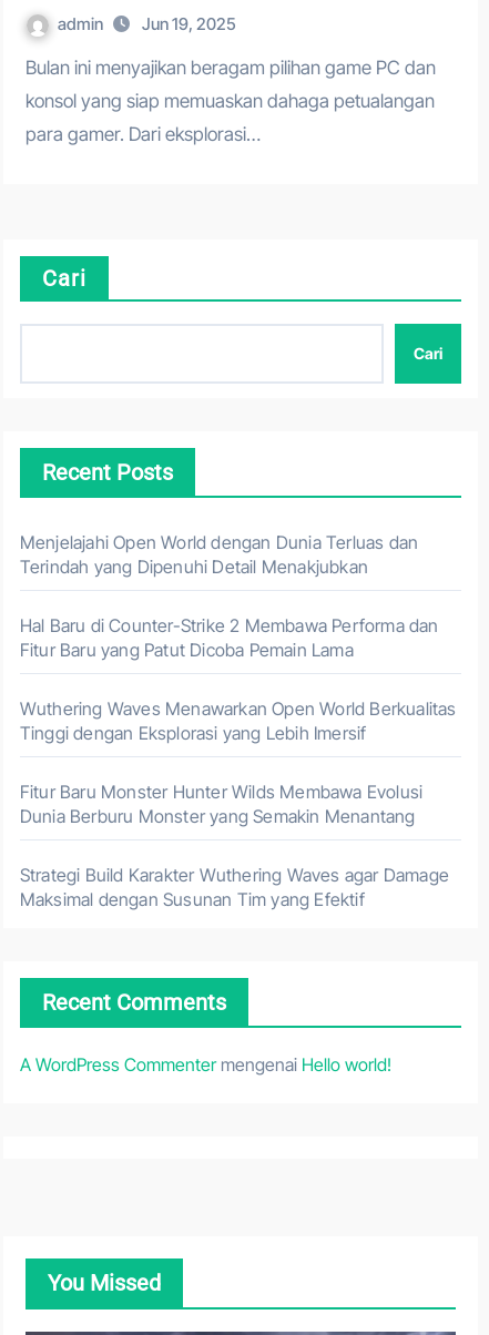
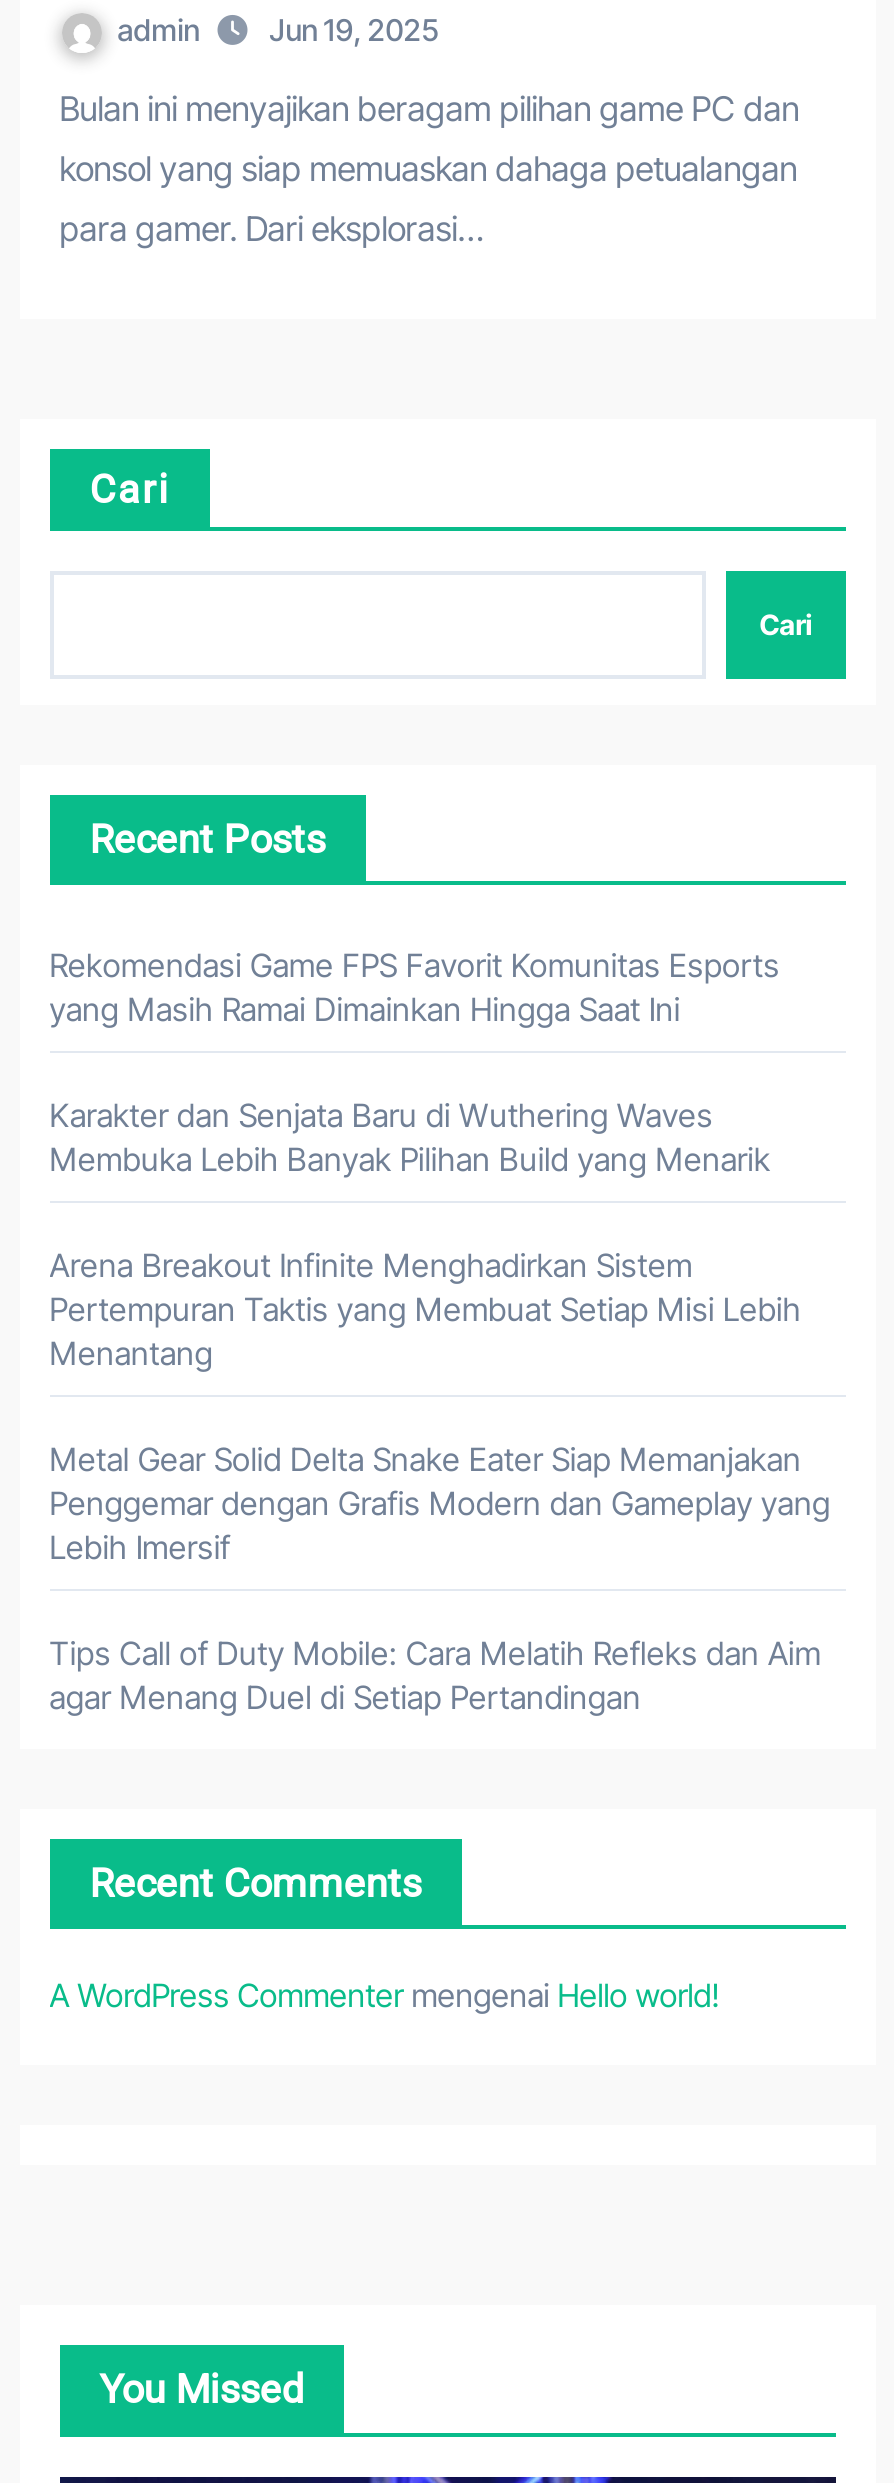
- Menjelajahi Open World dengan Dunia Terluas dan
- Terindah yang Dipenuhi Detail Menakjubkan
+ Rekomendasi Game FPS Favorit Komunitas Esports
+ yang Masih Ramai Dimainkan Hingga Saat Ini

- Hal Baru di Counter-Strike 2 Membawa Performa dan
- Fitur Baru yang Patut Dicoba Pemain Lama
+ Karakter dan Senjata Baru di Wuthering Waves
+ Membuka Lebih Banyak Pilihan Build yang Menarik

- Wuthering Waves Menawarkan Open World Berkualitas
- Tinggi dengan Eksplorasi yang Lebih Imersif
+ Arena Breakout Infinite Menghadirkan Sistem
+ Pertempuran Taktis yang Membuat Setiap Misi Lebih
+ Menantang

- Fitur Baru Monster Hunter Wilds Membawa Evolusi
- Dunia Berburu Monster yang Semakin Menantang
+ Metal Gear Solid Delta Snake Eater Siap Memanjakan
+ Penggemar dengan Grafis Modern dan Gameplay yang
+ Lebih Imersif

- Strategi Build Karakter Wuthering Waves agar Damage
- Maksimal dengan Susunan Tim yang Efektif
+ Tips Call of Duty Mobile: Cara Melatih Refleks dan Aim
+ agar Menang Duel di Setiap Pertandingan
